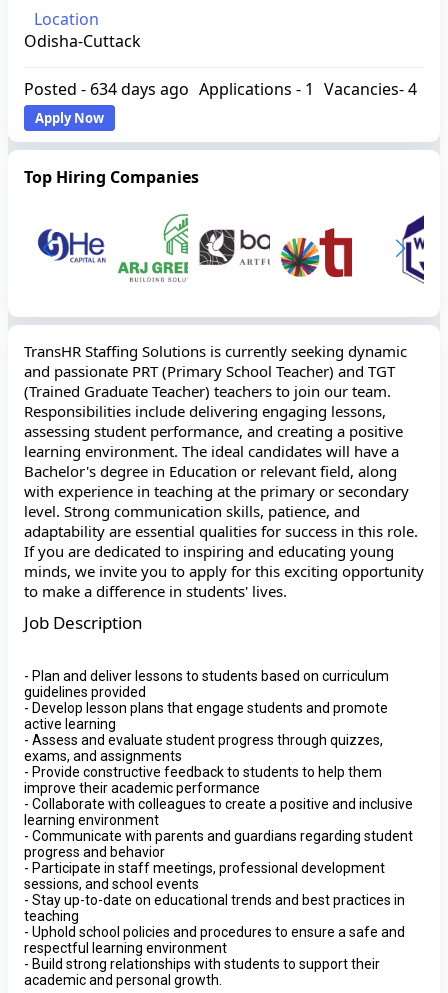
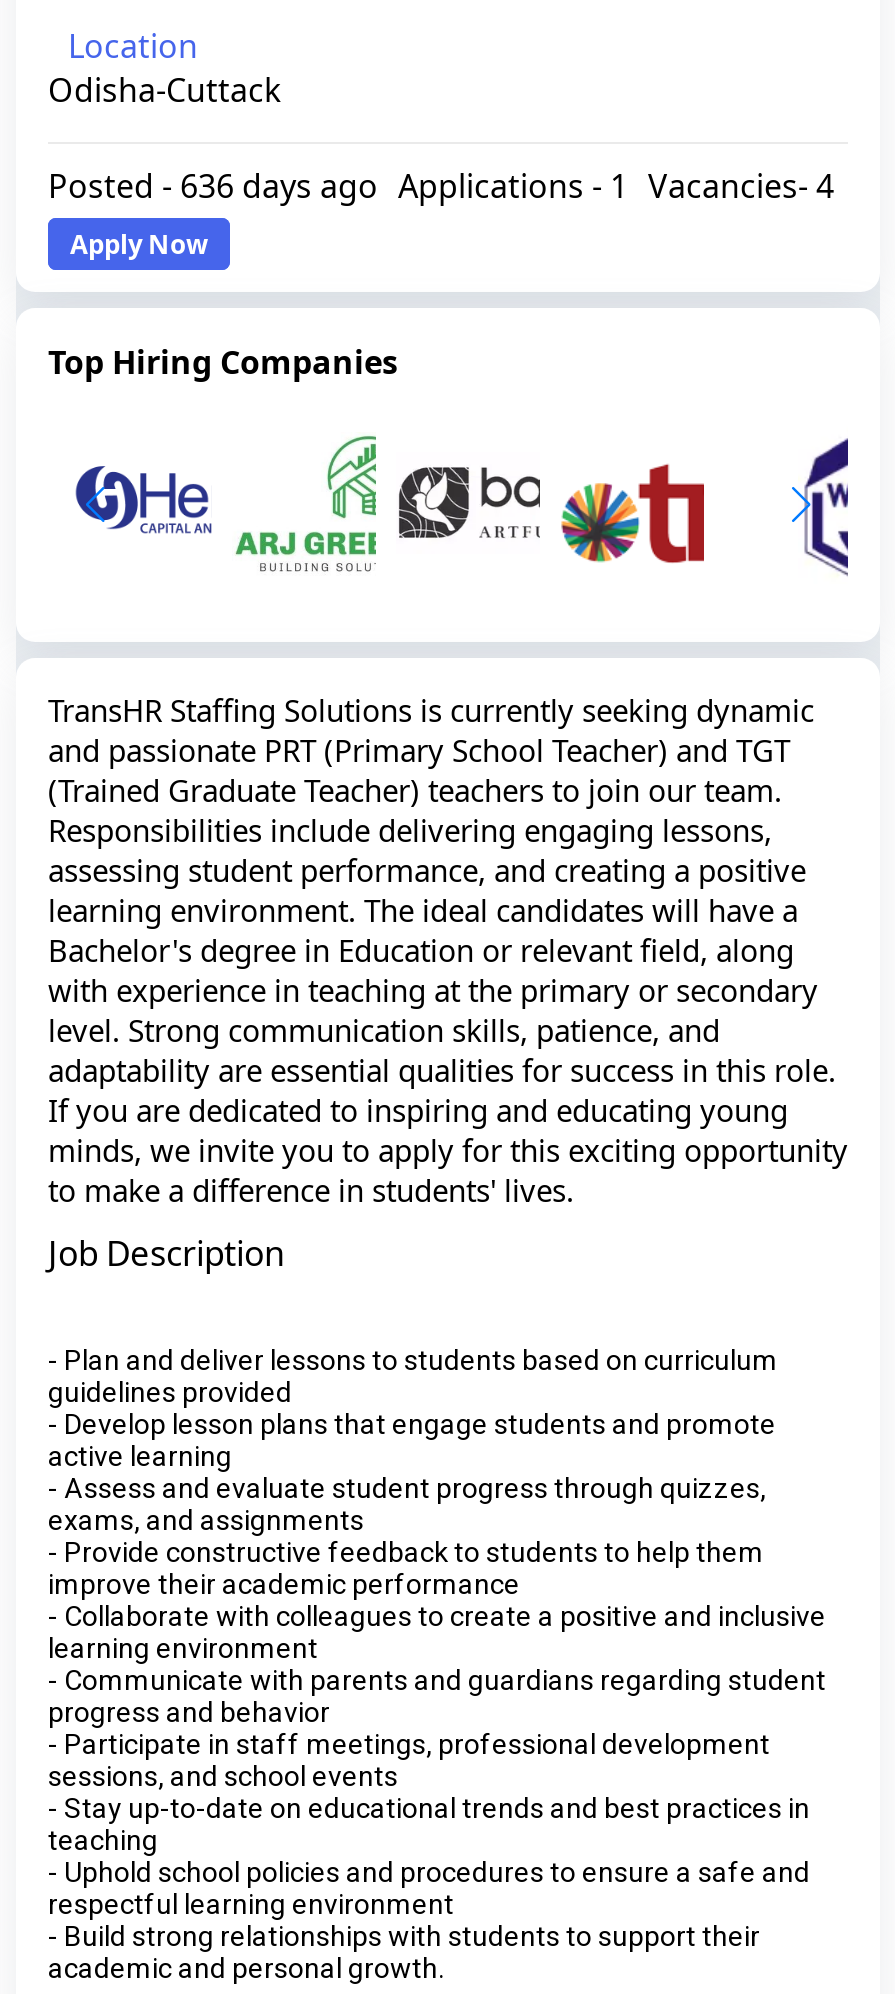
- Posted - 634 days ago Applications - 1 Vacancies- 4
+ Posted - 636 days ago Applications - 1 Vacancies- 4
